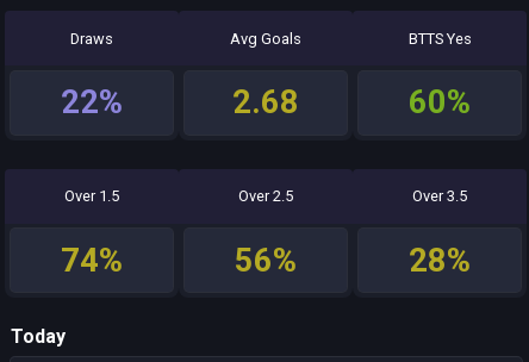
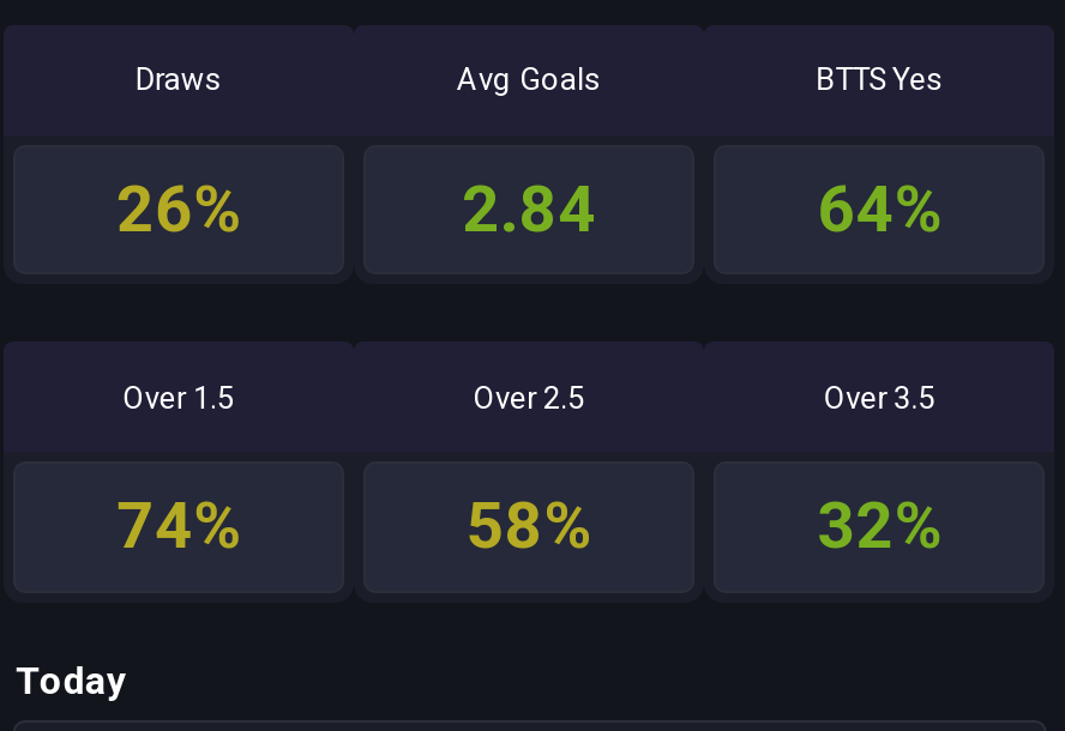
- 22%
+ 26%

- 2.68
+ 2.84

- 60%
+ 64%

- 56%
+ 58%

- 28%
+ 32%
